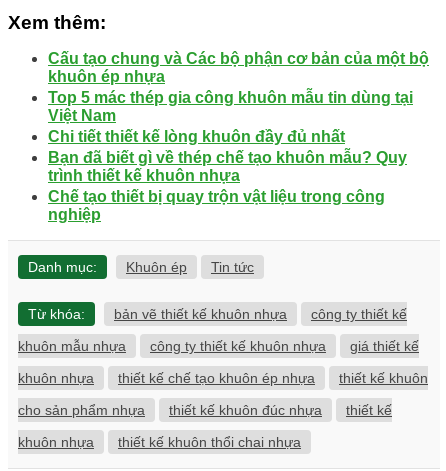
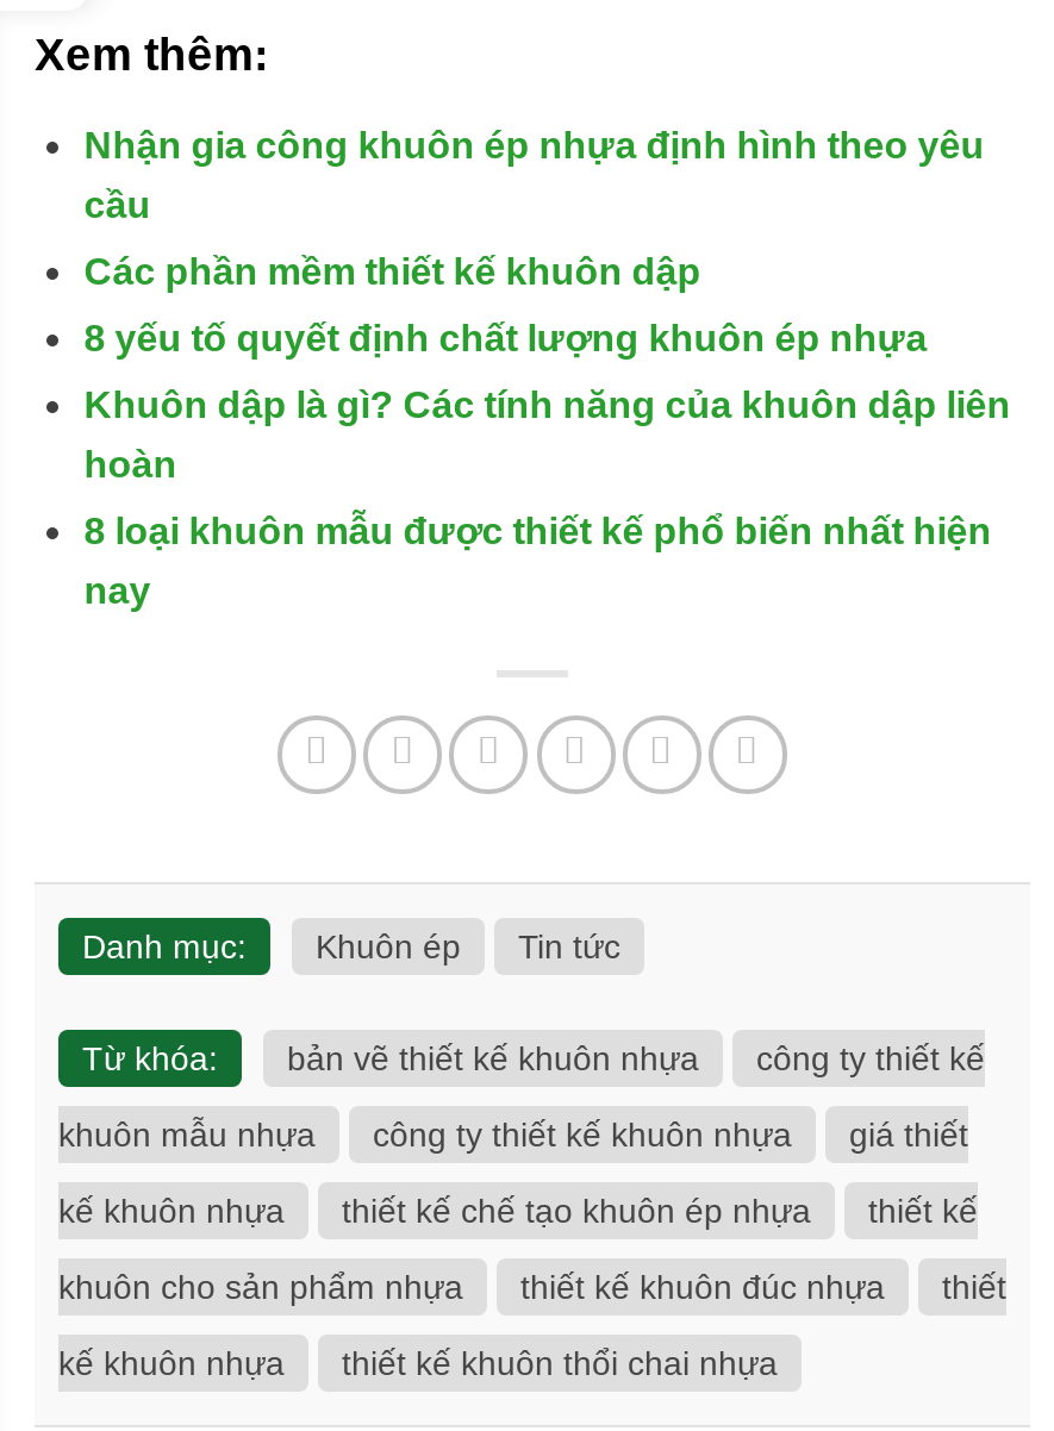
- Cấu tạo chung và Các bộ phận cơ bản của một bộ
- khuôn ép nhựa
- Top 5 mác thép gia công khuôn mẫu tin dùng tại
- Việt Nam
- Chi tiết thiết kế lòng khuôn đầy đủ nhất
- Bạn đã biết gì về thép chế tạo khuôn mẫu? Quy
- trình thiết kế khuôn nhựa
- Chế tạo thiết bị quay trộn vật liệu trong công
- nghiệp
+ Nhận gia công khuôn ép nhựa định hình theo yêu
+ cầu
+ Các phần mềm thiết kế khuôn dập
+ 8 yếu tố quyết định chất lượng khuôn ép nhựa
+ Khuôn dập là gì? Các tính năng của khuôn dập liên
+ hoàn
+ 8 loại khuôn mẫu được thiết kế phổ biến nhất hiện
+ nay
